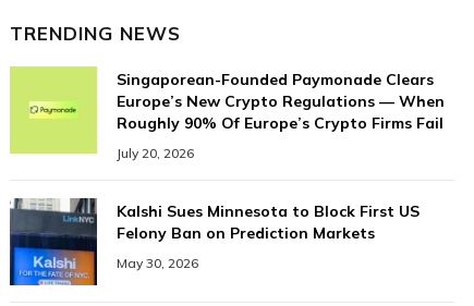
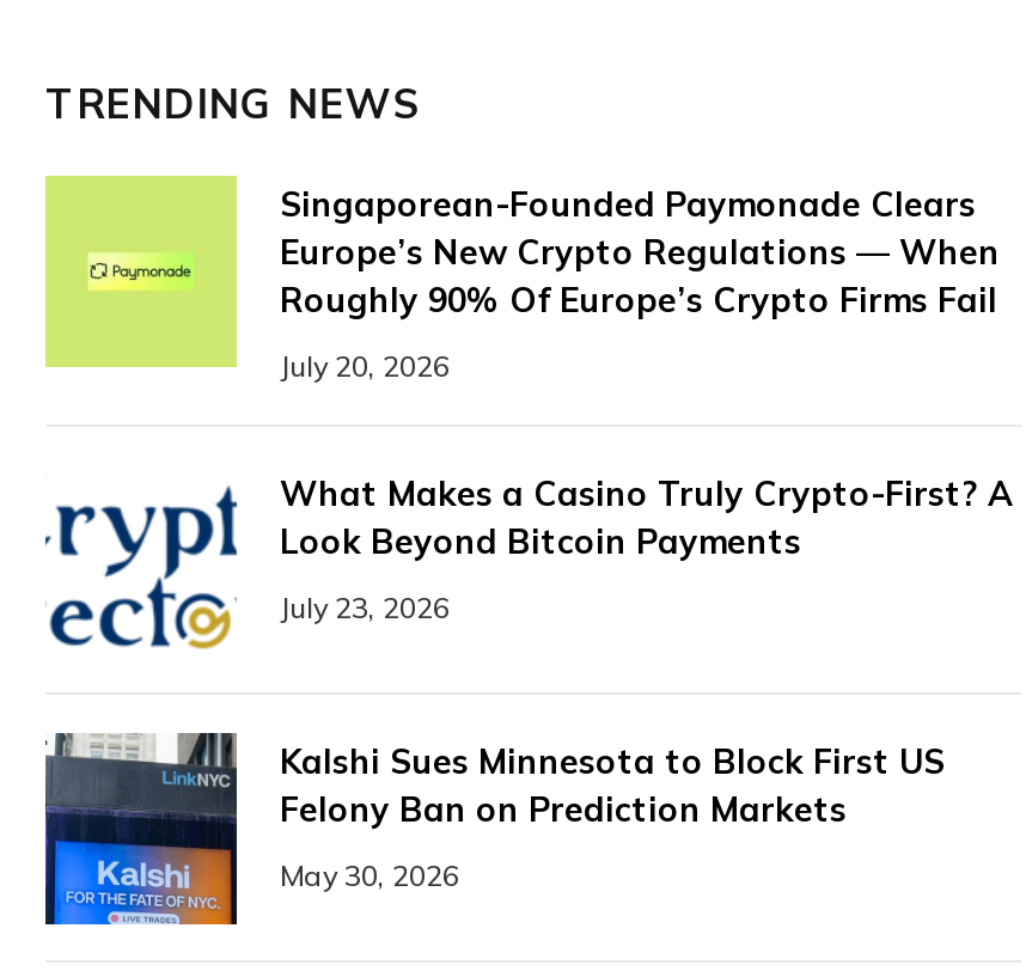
+ [image]
+ What Makes a Casino Truly Crypto-First? A
+ Look Beyond Bitcoin Payments
+ July 23, 2026
